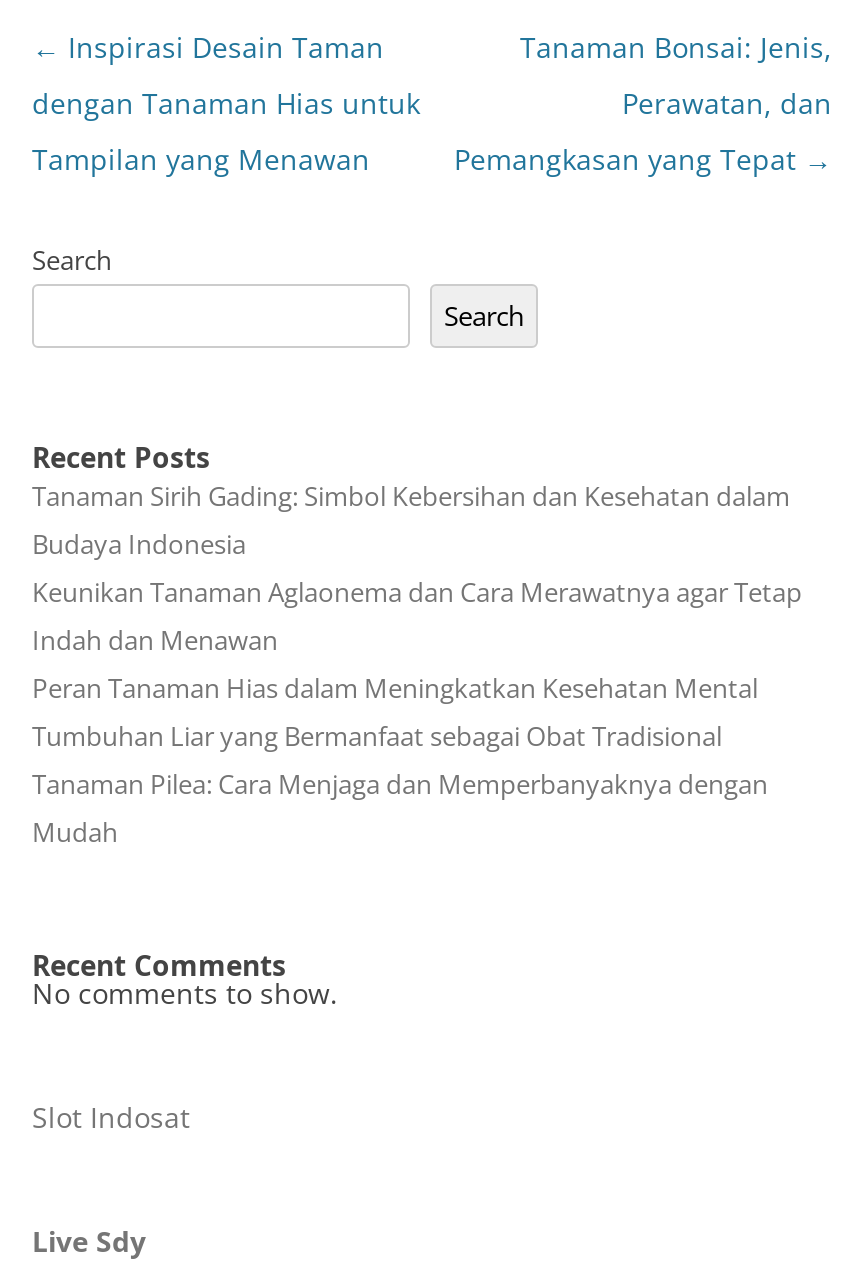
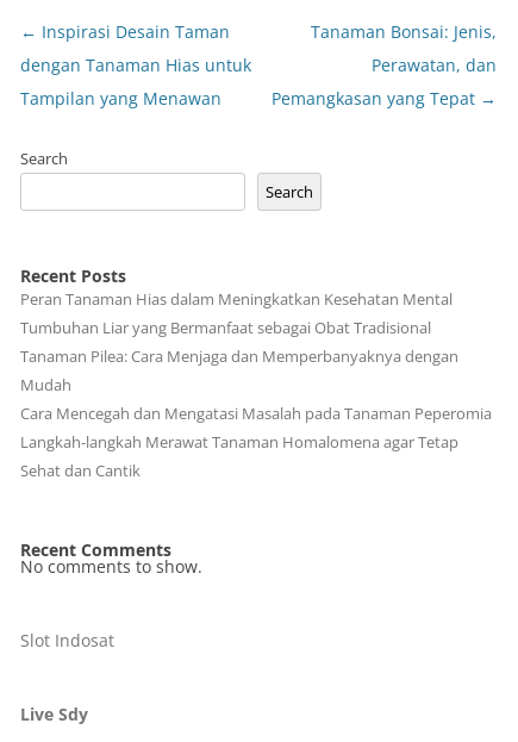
- Tanaman Sirih Gading: Simbol Kebersihan dan Kesehatan dalam
- Budaya Indonesia
- Keunikan Tanaman Aglaonema dan Cara Merawatnya agar Tetap
- Indah dan Menawan

moved up: Peran Tanaman Hias dalam Meningkatkan Kesehatan Mental | Tumbuhan Liar yang Bermanfaat sebagai Obat Tradisional | Tanaman Pilea: Cara Menjaga dan Memperbanyaknya dengan | Mudah

+ Cara Mencegah dan Mengatasi Masalah pada Tanaman Peperomia
+ Langkah-langkah Merawat Tanaman Homalomena agar Tetap
+ Sehat dan Cantik
